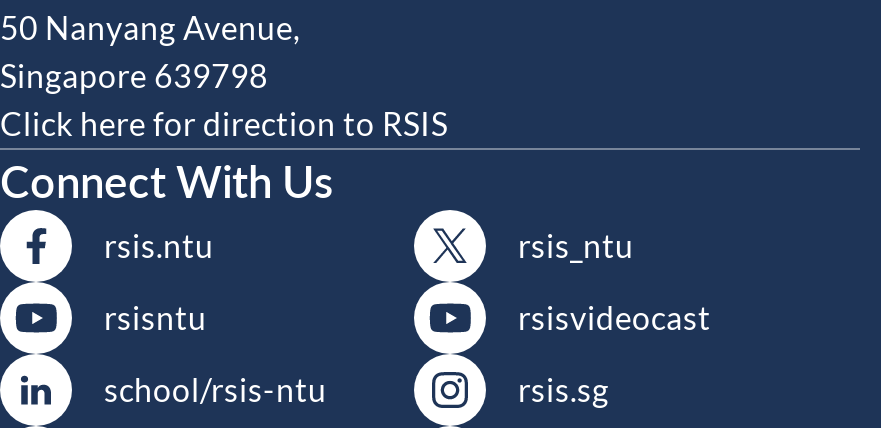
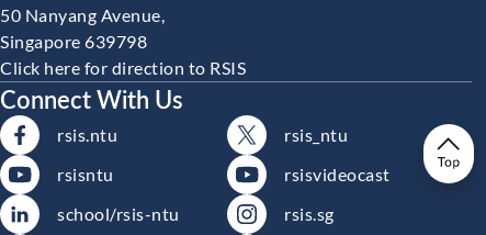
+ [image]
